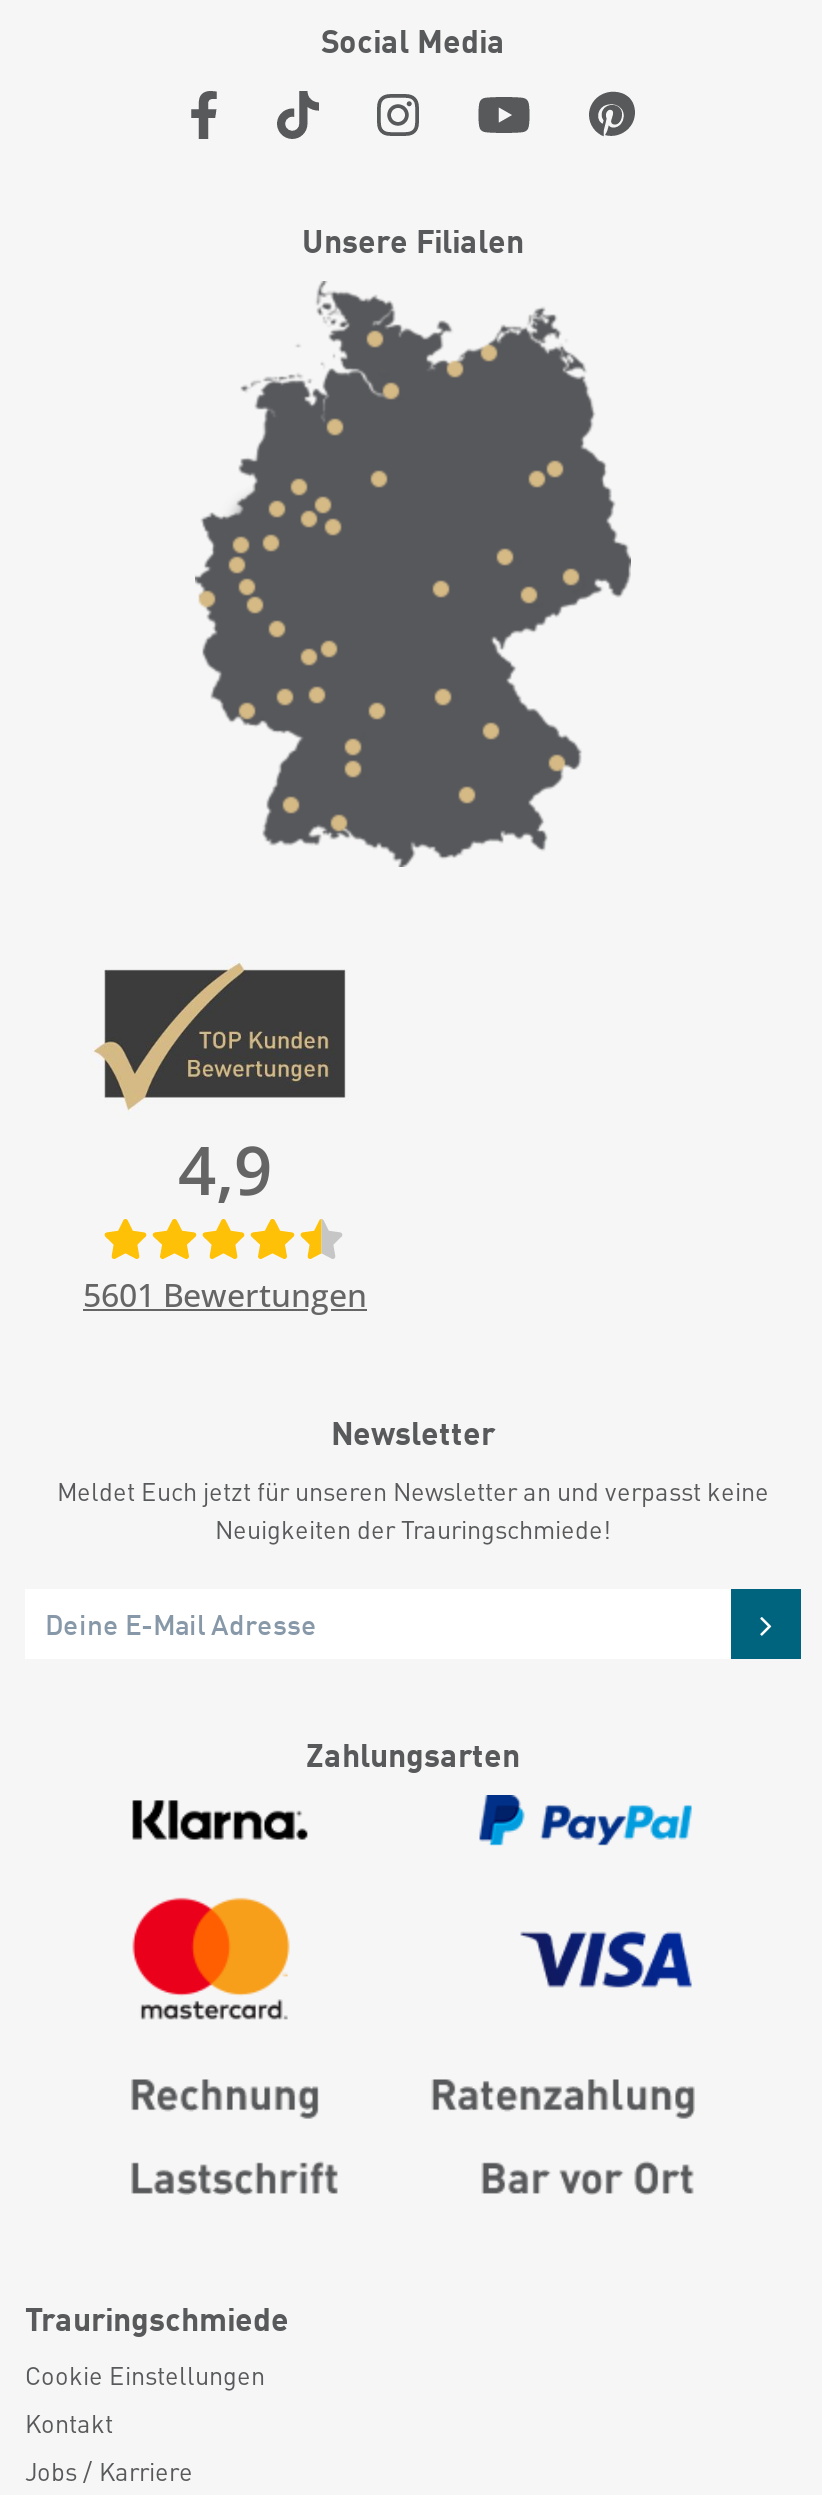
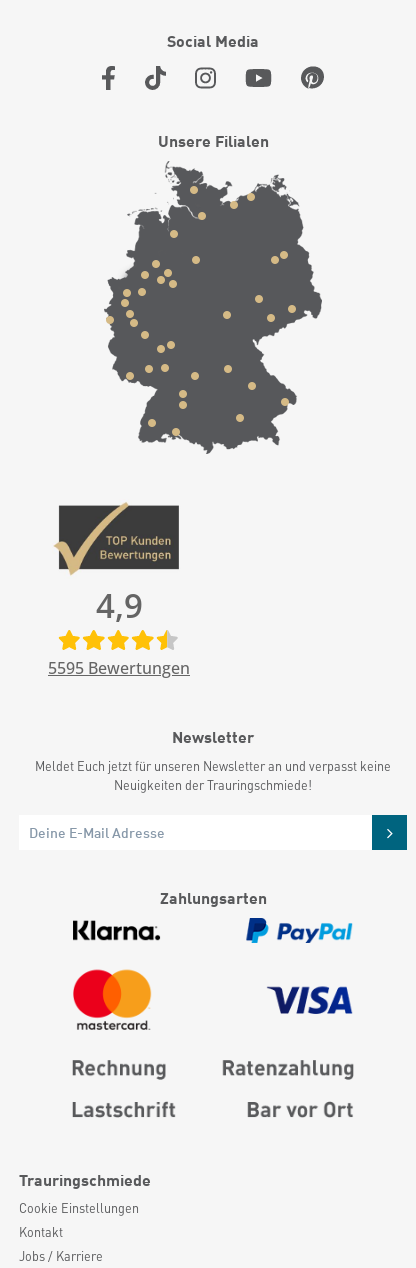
- 5601 Bewertungen
+ 5595 Bewertungen
